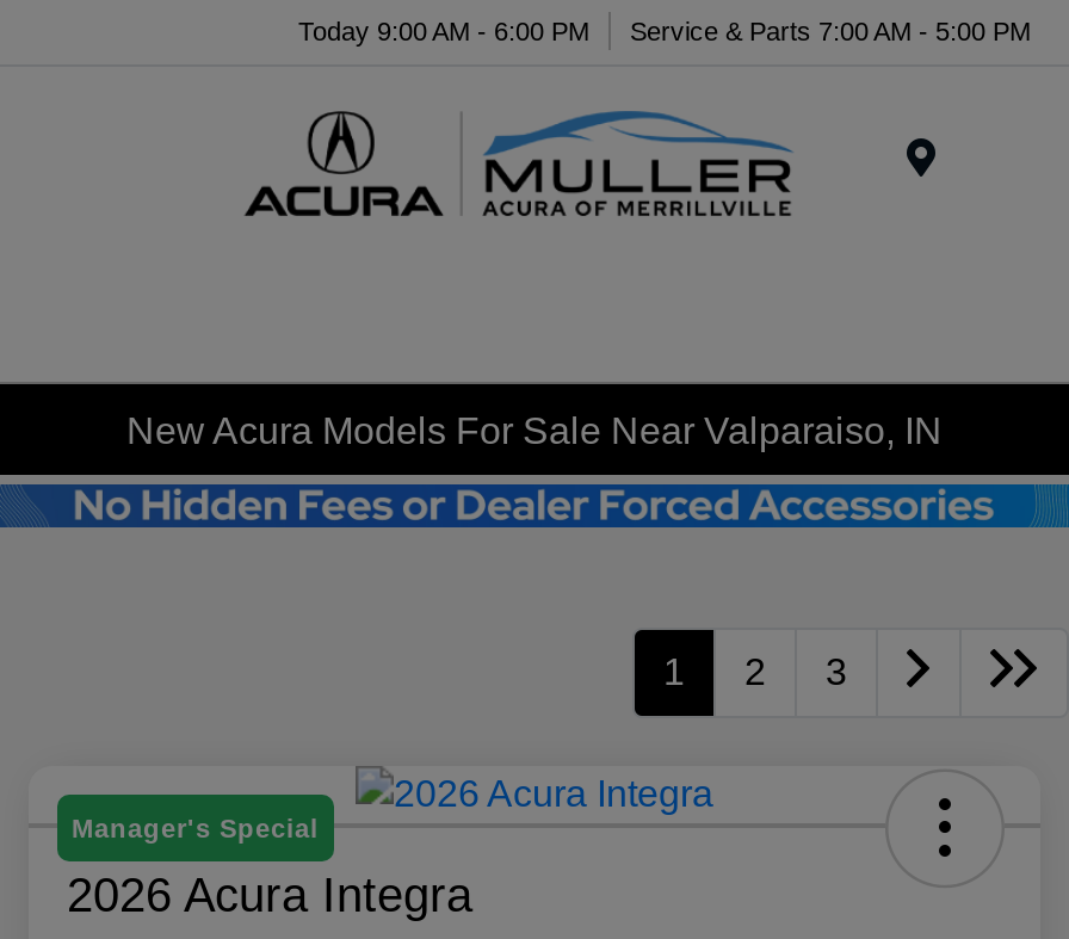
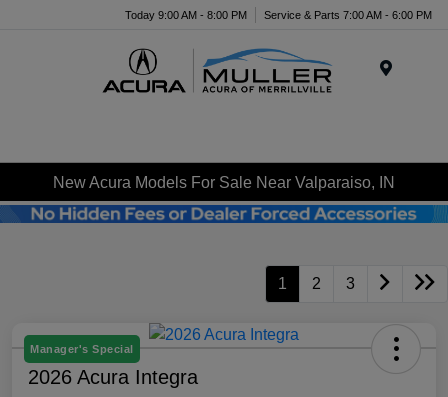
- Today 9:00 AM - 6:00 PM
+ Today 9:00 AM - 8:00 PM

- Service & Parts 7:00 AM - 5:00 PM
+ Service & Parts 7:00 AM - 6:00 PM
